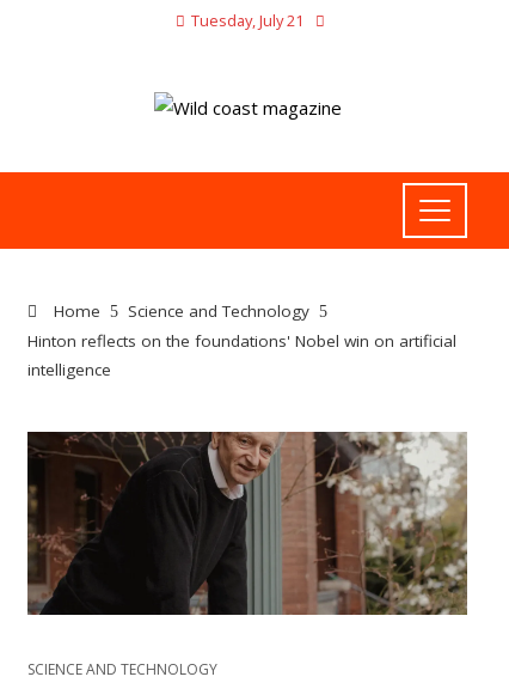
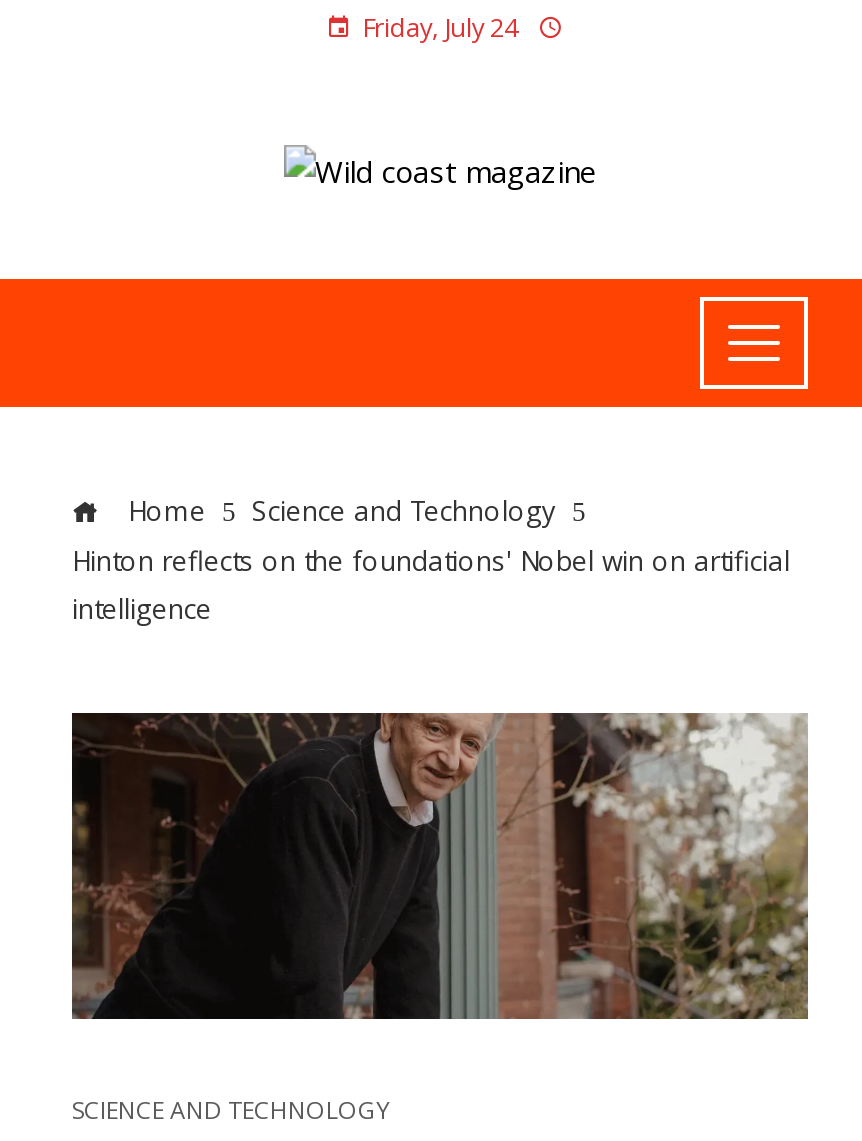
- Tuesday, July 21
+ Friday, July 24
